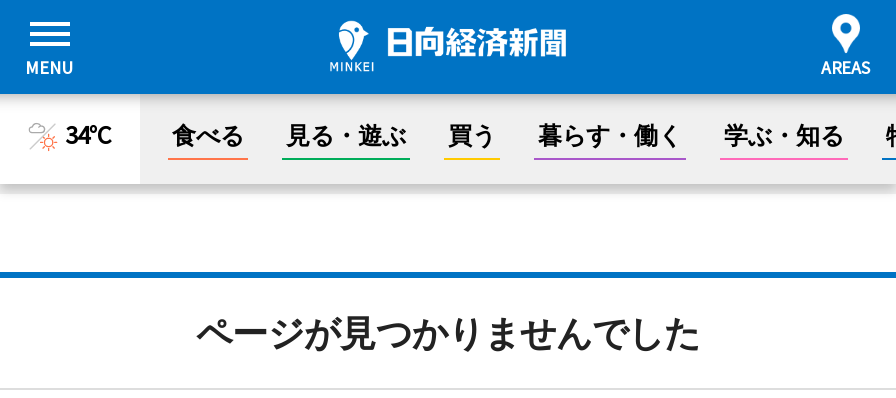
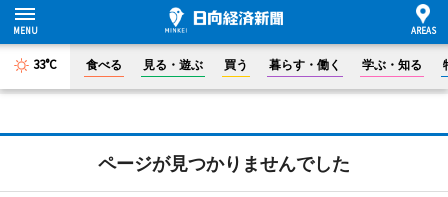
- 34°C
+ 33°C
